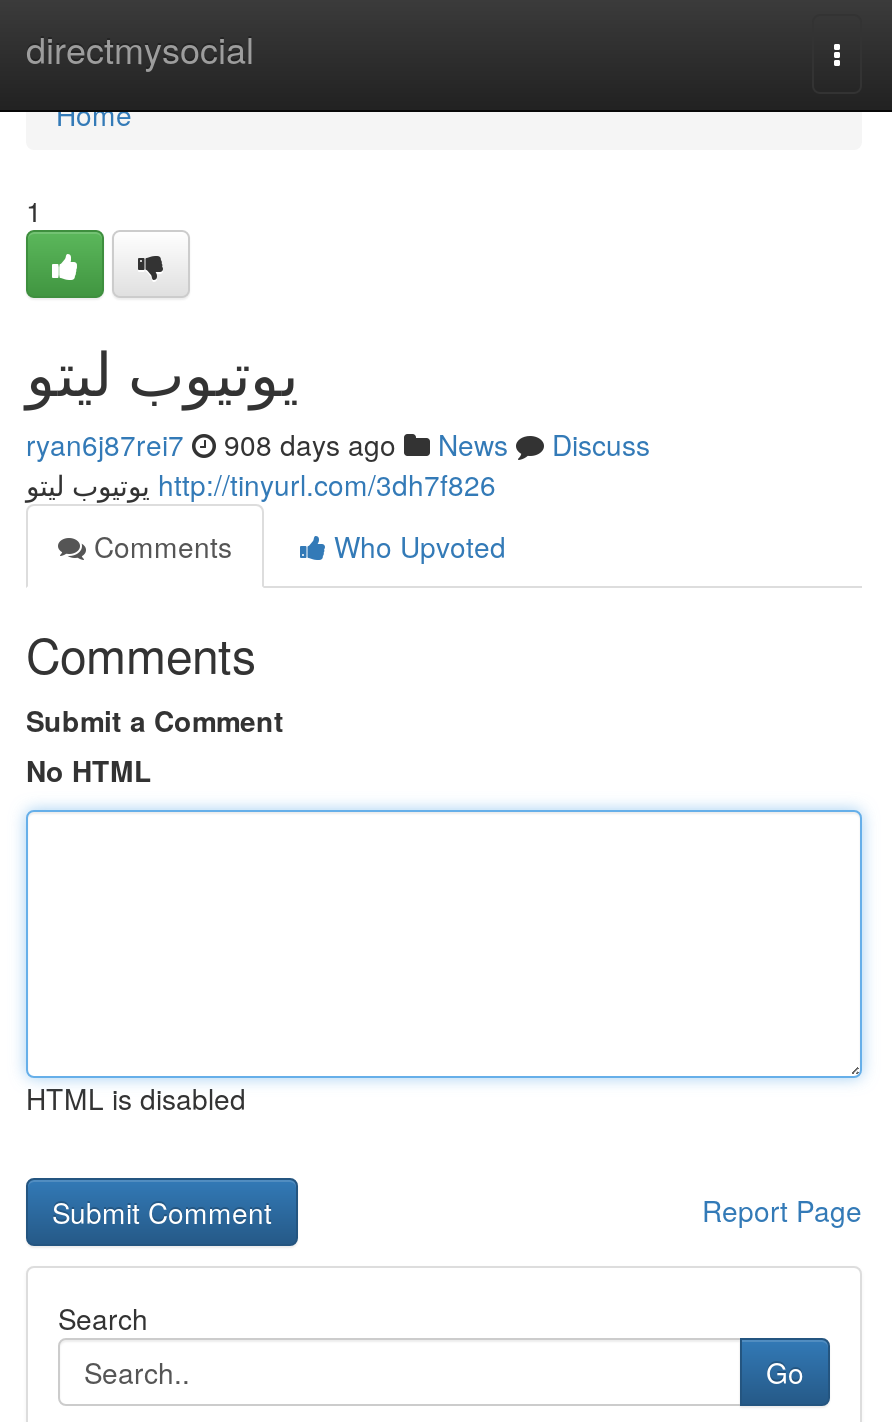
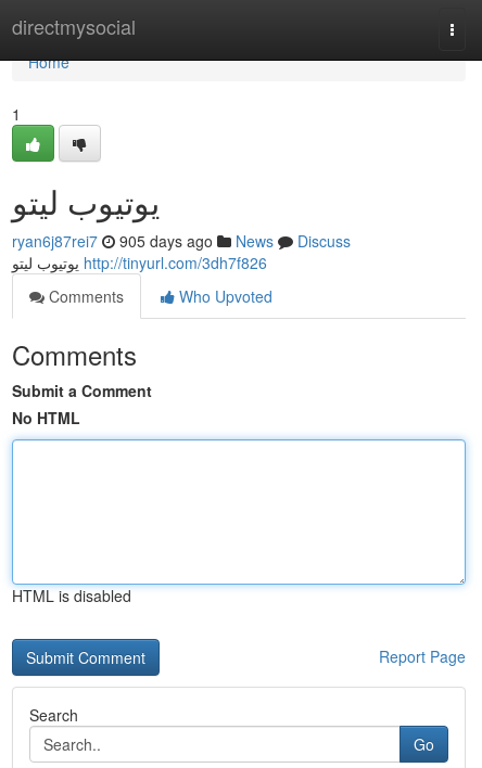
- ryan6j87rei7 908 days ago News Discuss
+ ryan6j87rei7 905 days ago News Discuss
